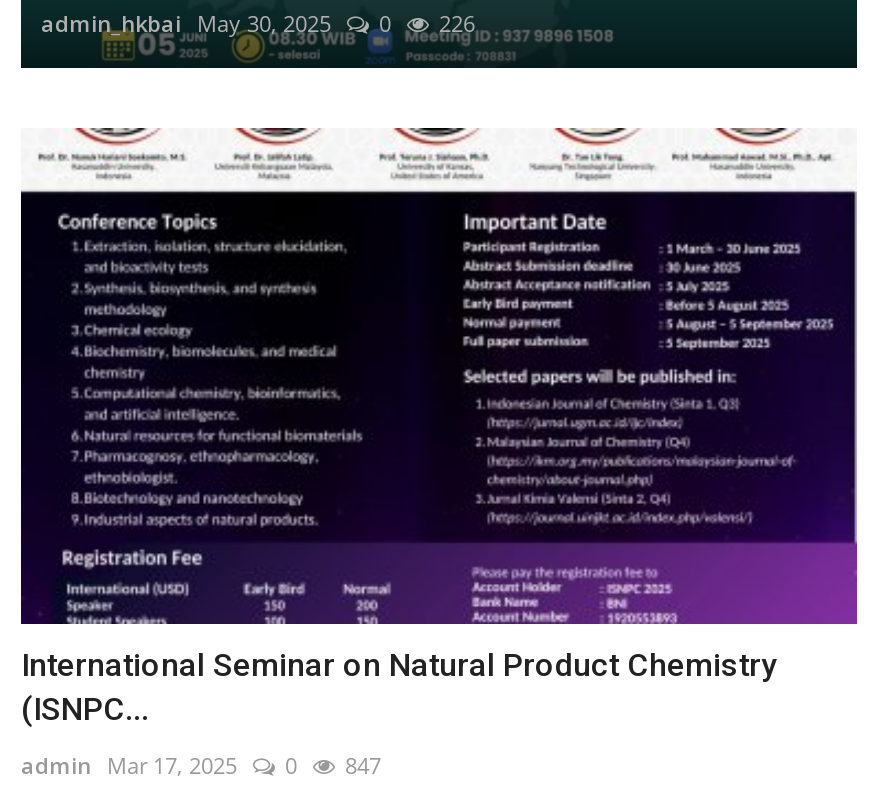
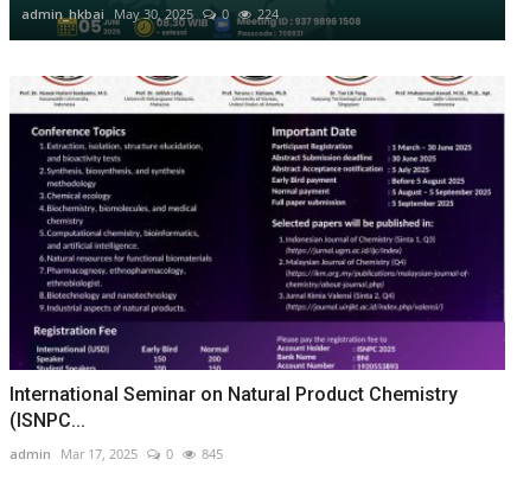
- admin_hkbai May 30, 2025 0 226
+ admin_hkbai May 30, 2025 0 224

- admin Mar 17, 2025 0 847
+ admin Mar 17, 2025 0 845
